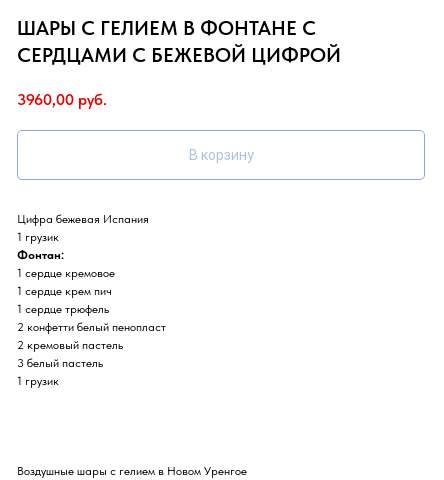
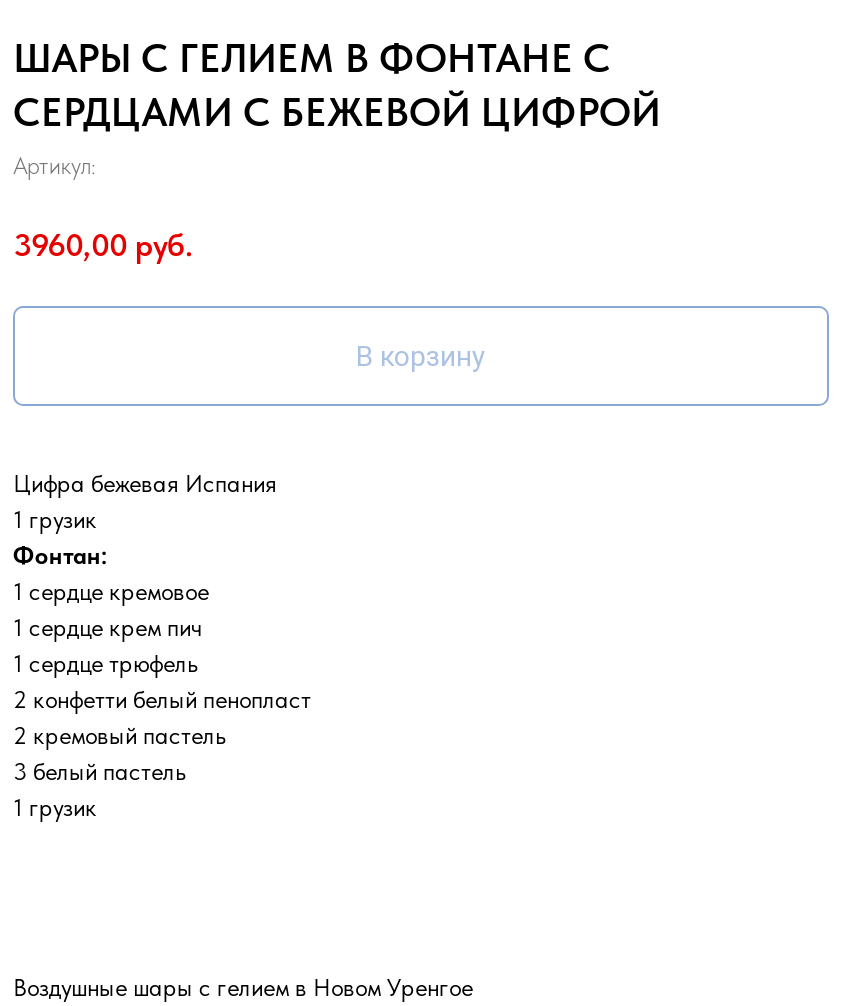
+ Артикул:
